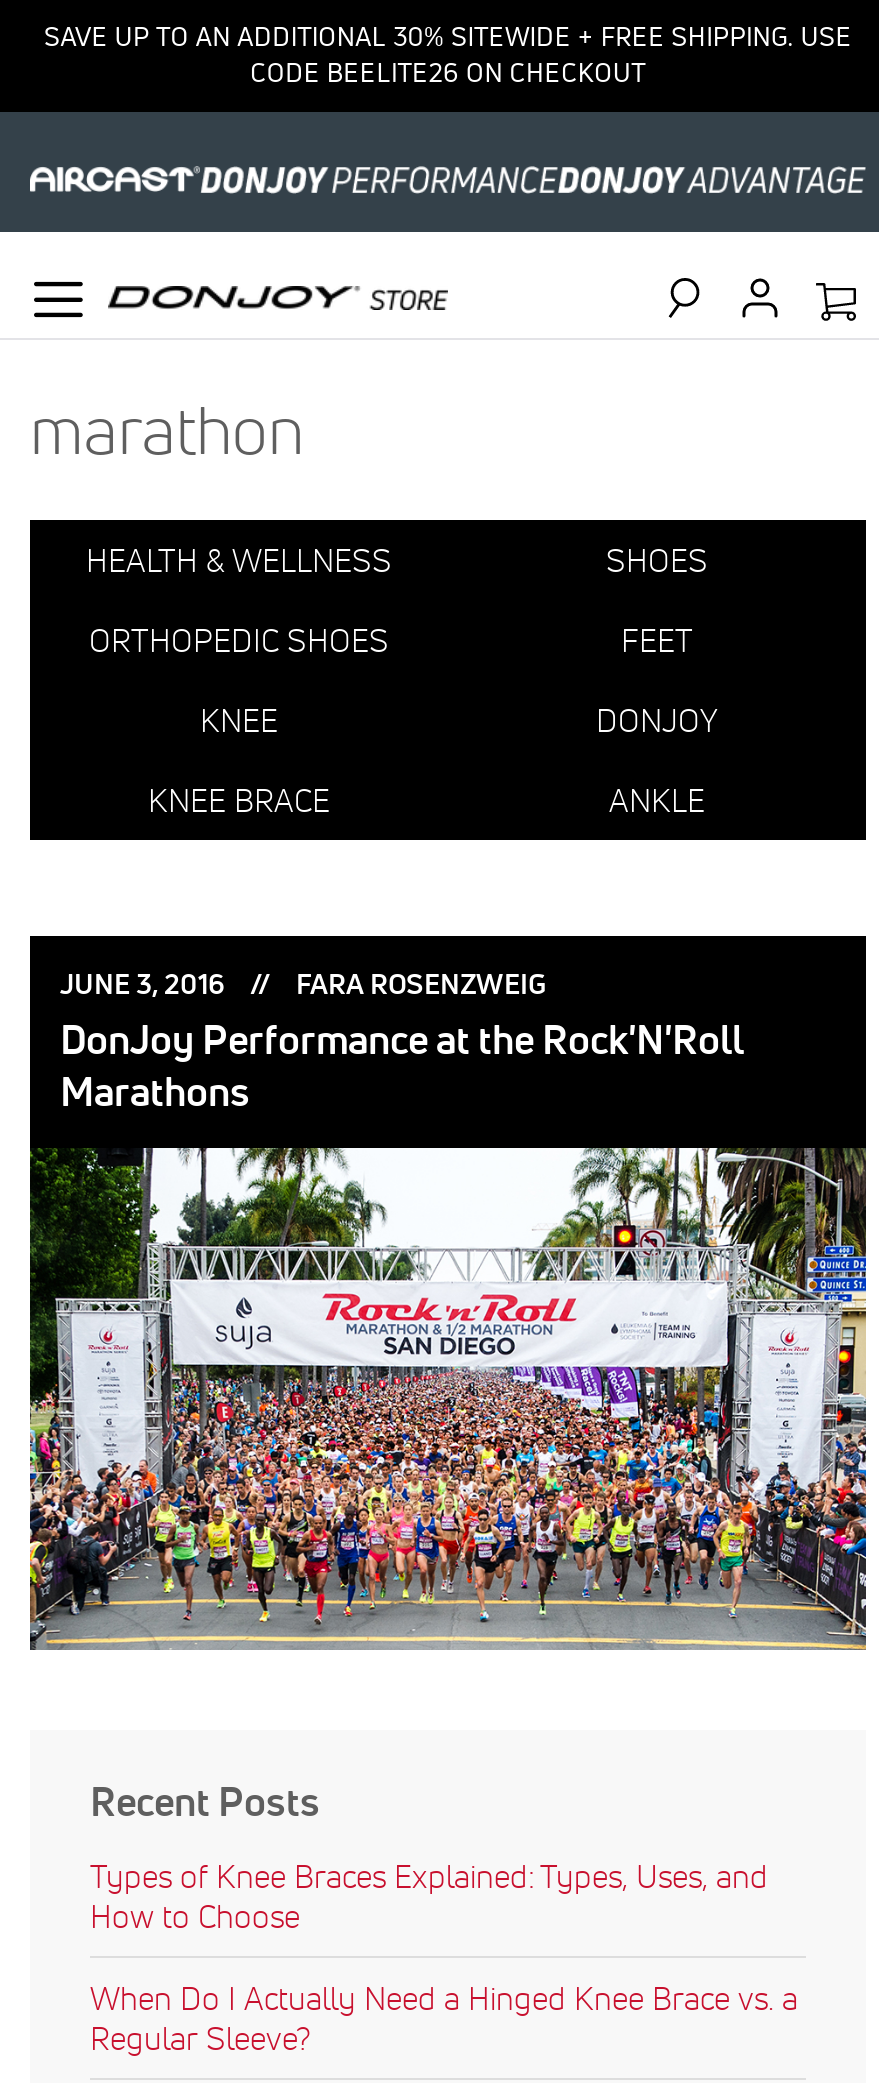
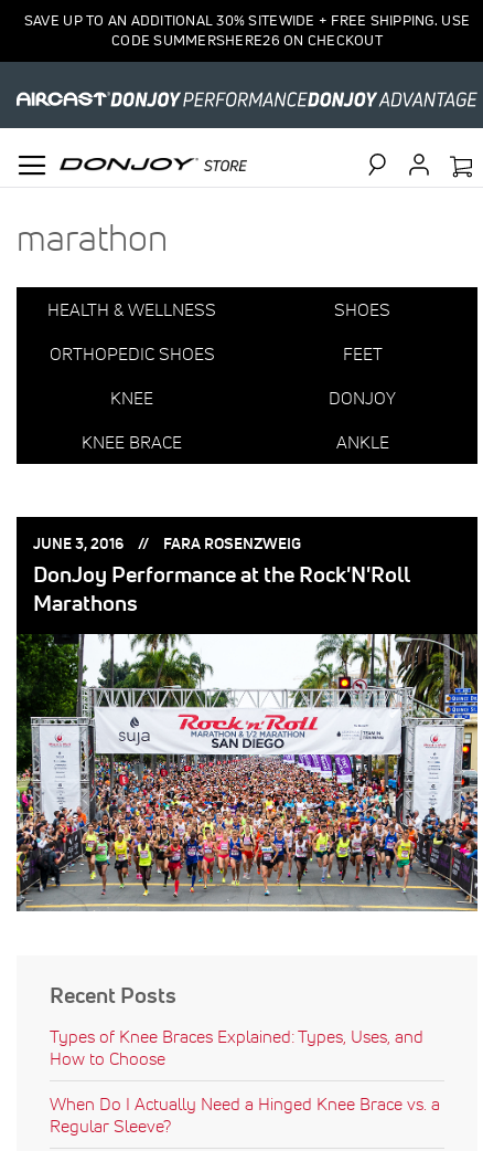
- CODE BEELITE26 ON CHECKOUT
+ CODE SUMMERSHERE26 ON CHECKOUT
